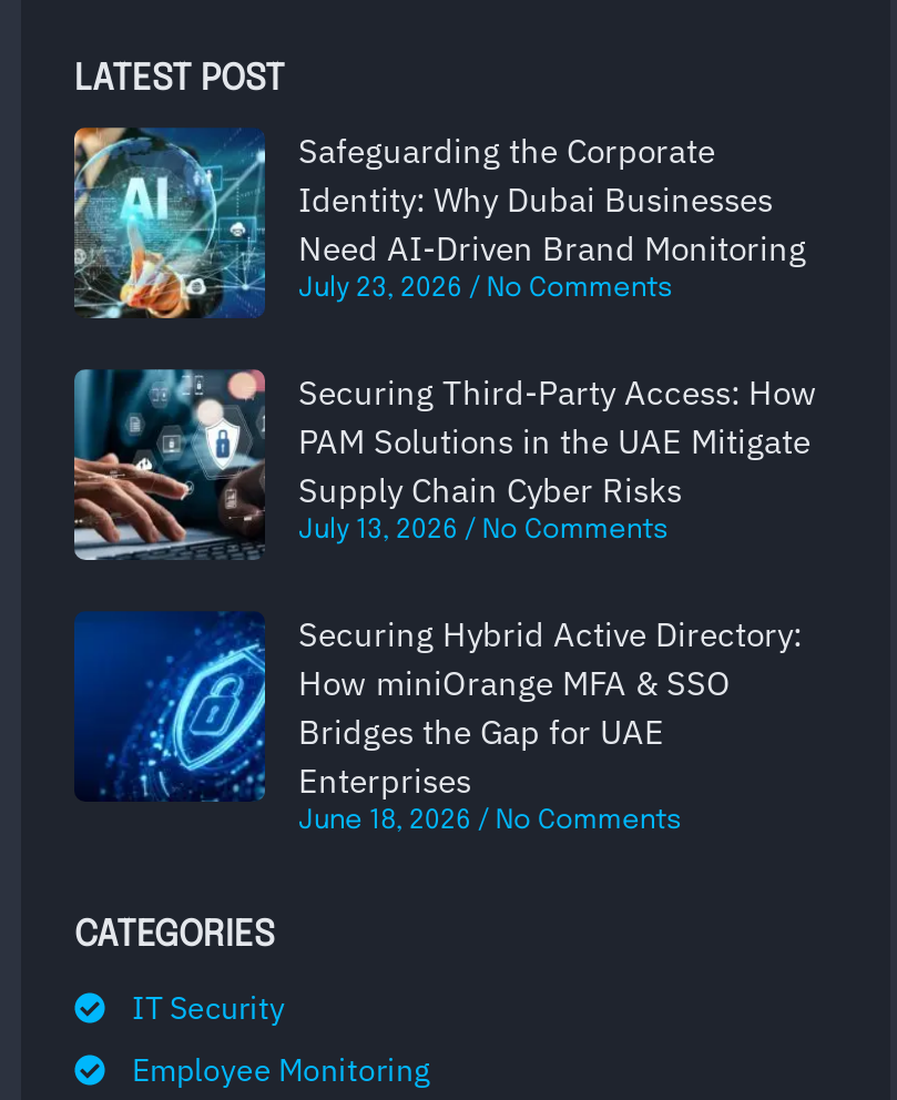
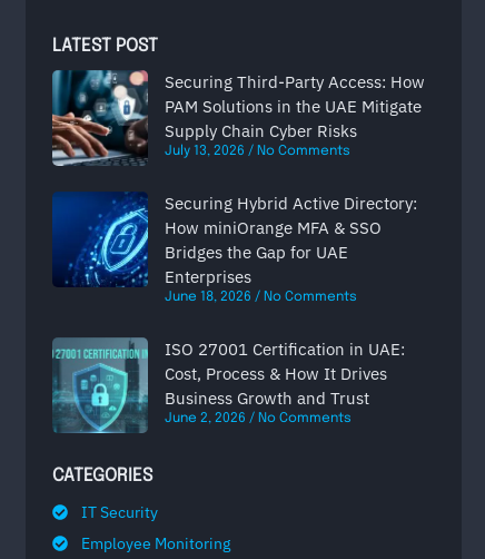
- [image]
- Safeguarding the Corporate
- Identity: Why Dubai Businesses
- Need AI-Driven Brand Monitoring
- July 23, 2026 No Comments

moved up: [image] | Securing Third-Party Access: How | PAM Solutions in the UAE Mitigate | ... | Enterprises | June 18, 2026 No Comments

+ [image]
+ ISO 27001 Certification in UAE:
+ Cost, Process & How It Drives
+ Business Growth and Trust
+ June 2, 2026 No Comments
